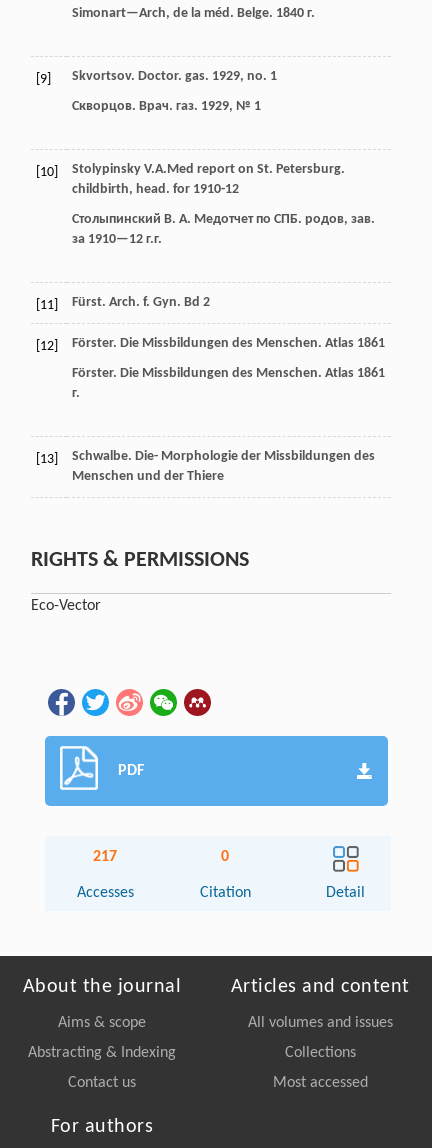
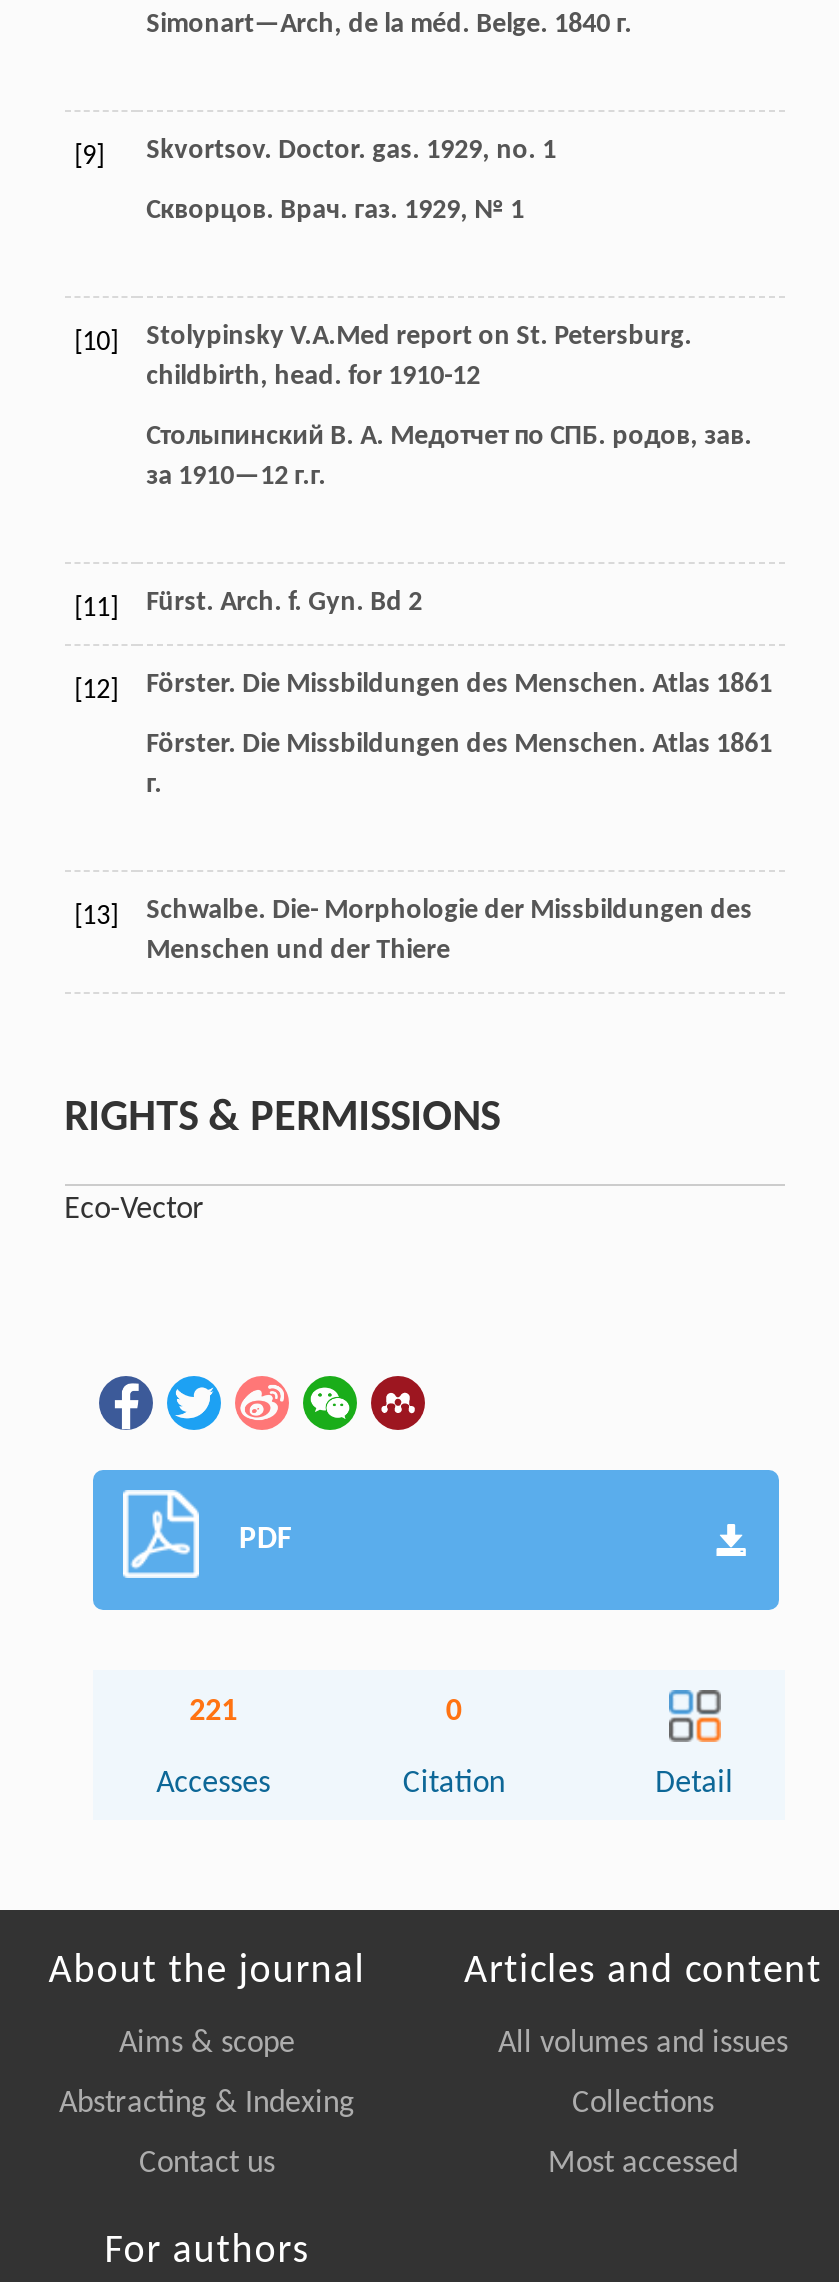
- 217
+ 221
